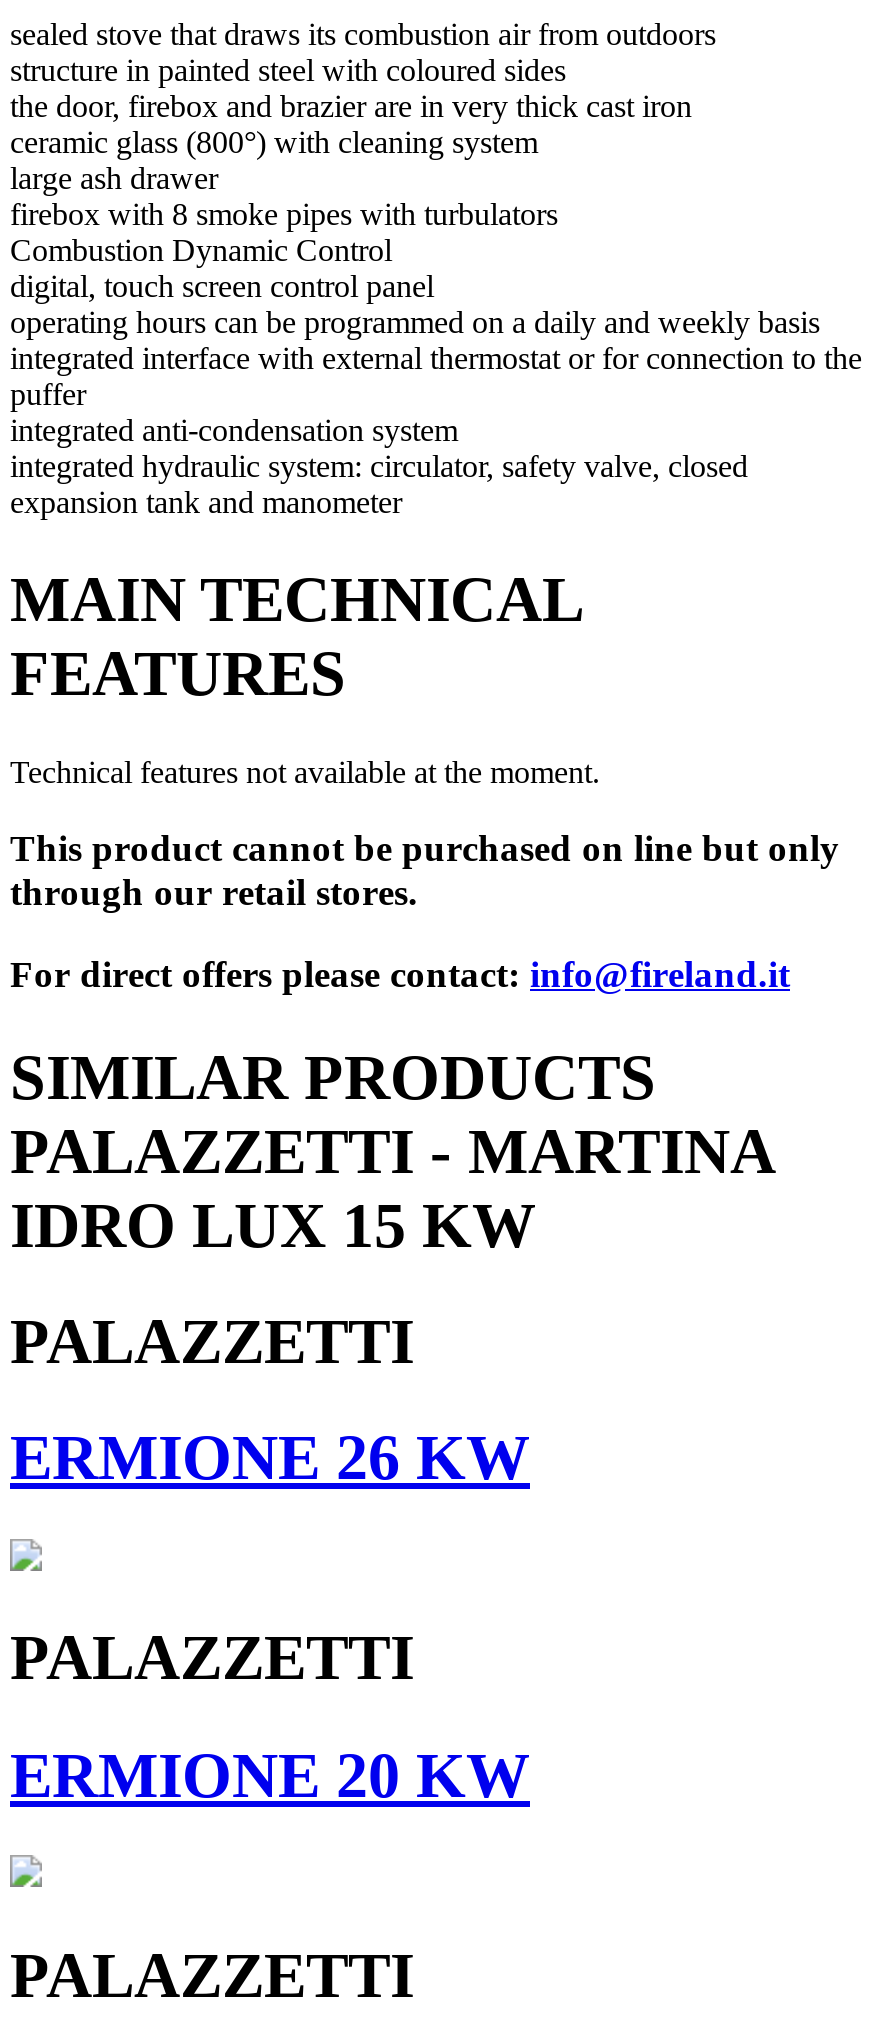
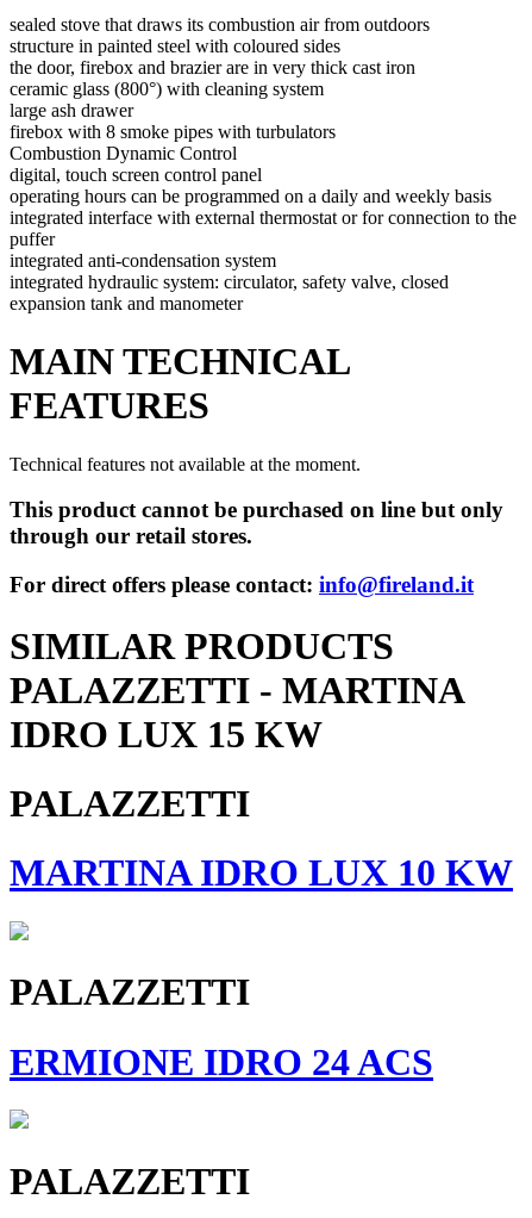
- ERMIONE 26 KW
+ MARTINA IDRO LUX 10 KW

- ERMIONE 20 KW
+ ERMIONE IDRO 24 ACS
